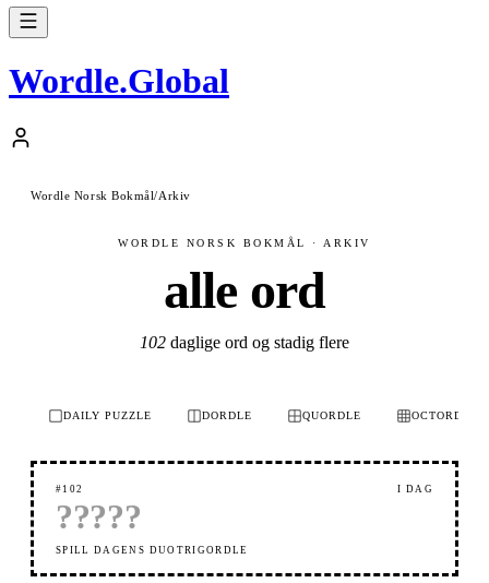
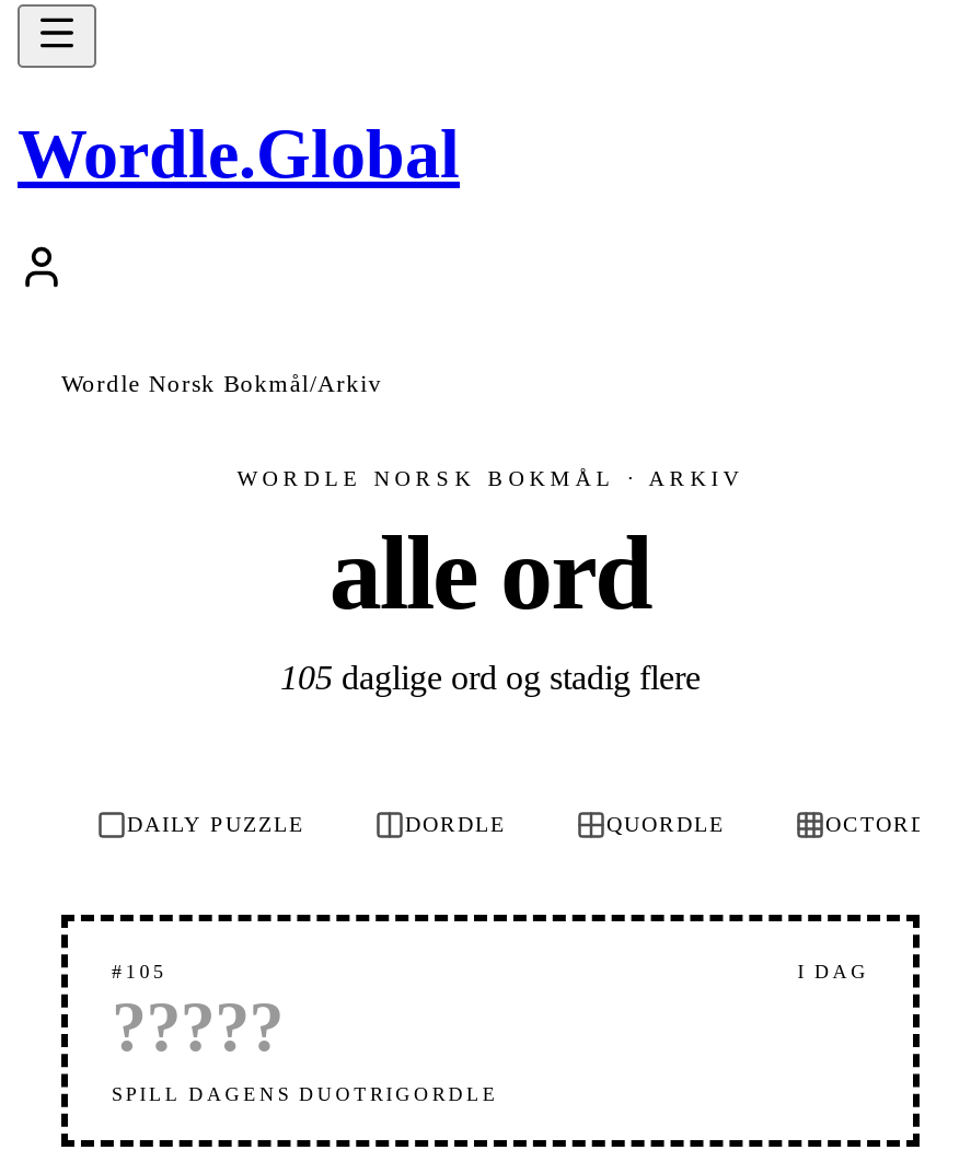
- 102 daglige ord og stadig flere
+ 105 daglige ord og stadig flere

- #102
+ #105
